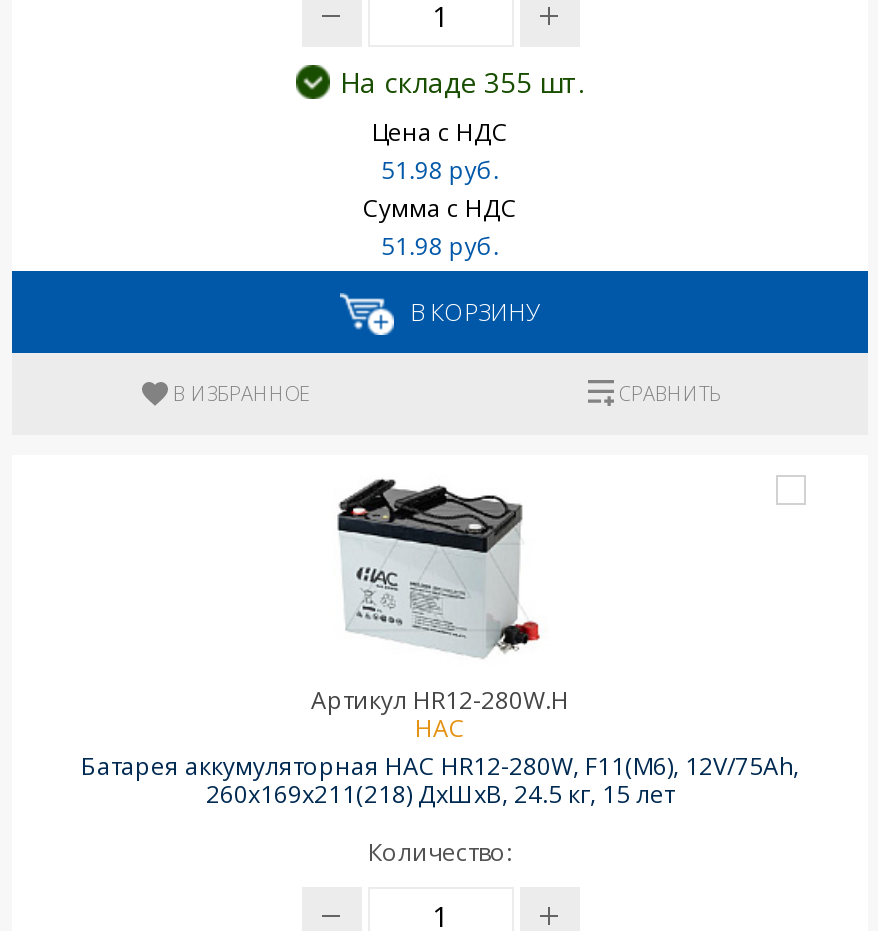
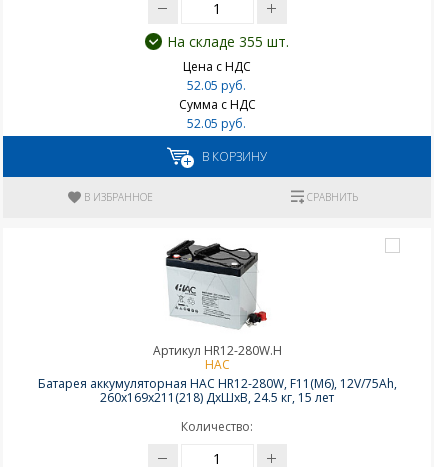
- 51.98 руб.
+ 52.05 руб.

- 51.98 руб.
+ 52.05 руб.
